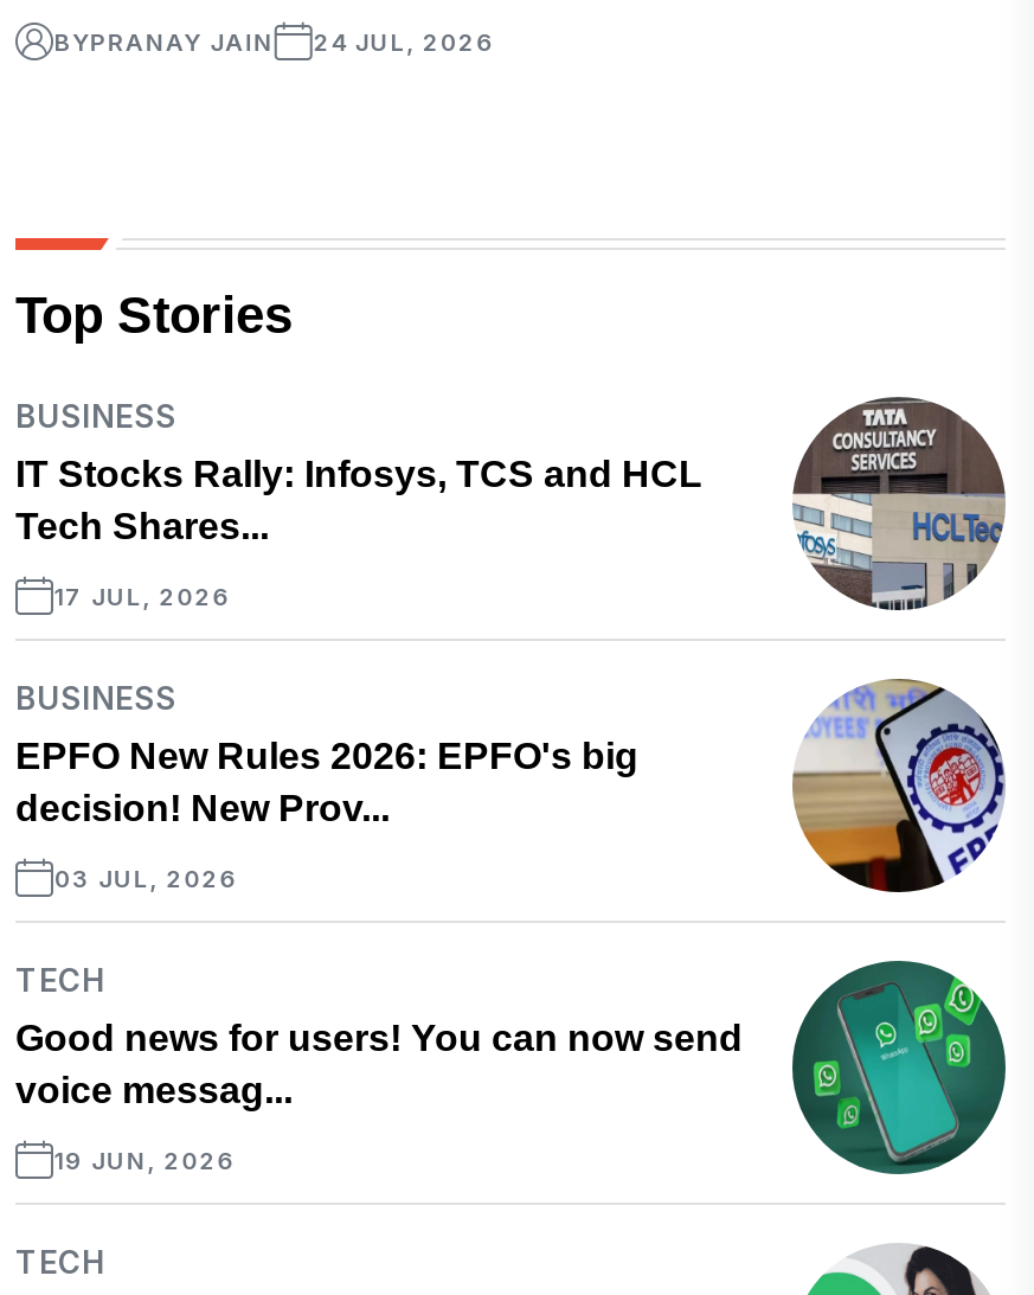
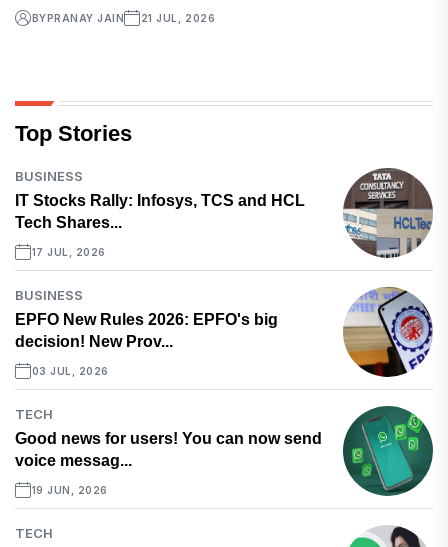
- BYPRANAY JAIN 24 JUL, 2026
+ BYPRANAY JAIN 21 JUL, 2026
